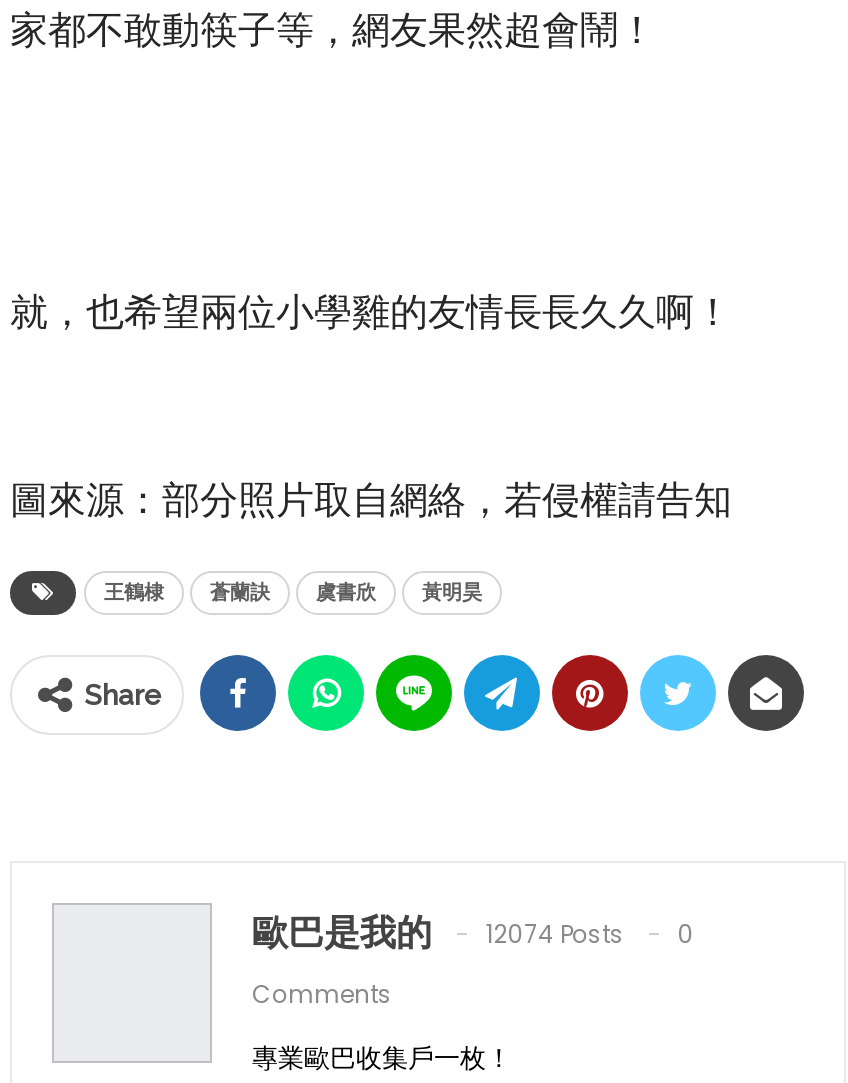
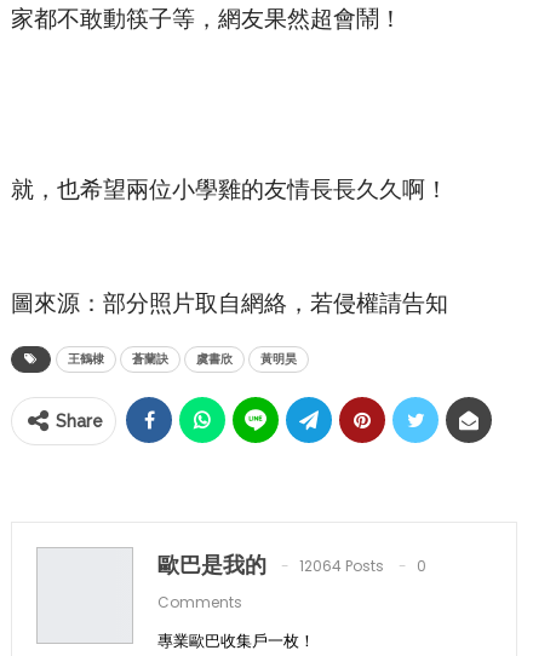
- 歐巴是我的 12074 Posts 0
+ 歐巴是我的 12064 Posts 0
